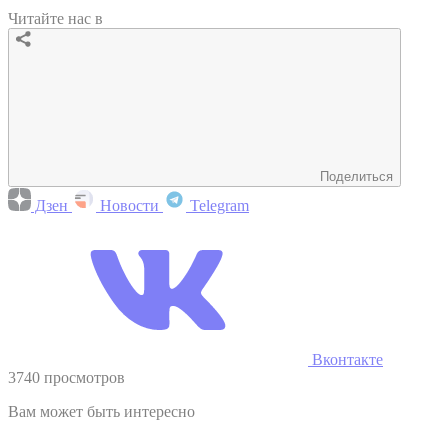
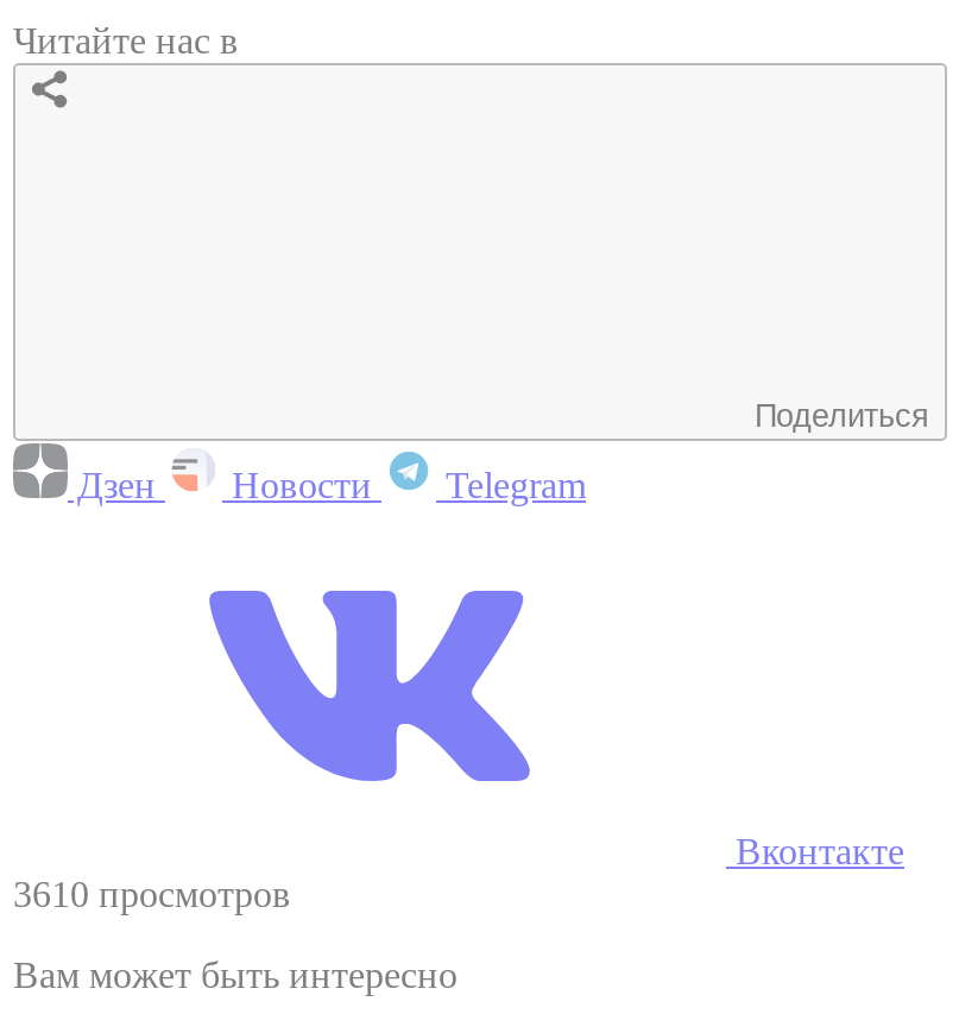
- 3740 просмотров
+ 3610 просмотров
